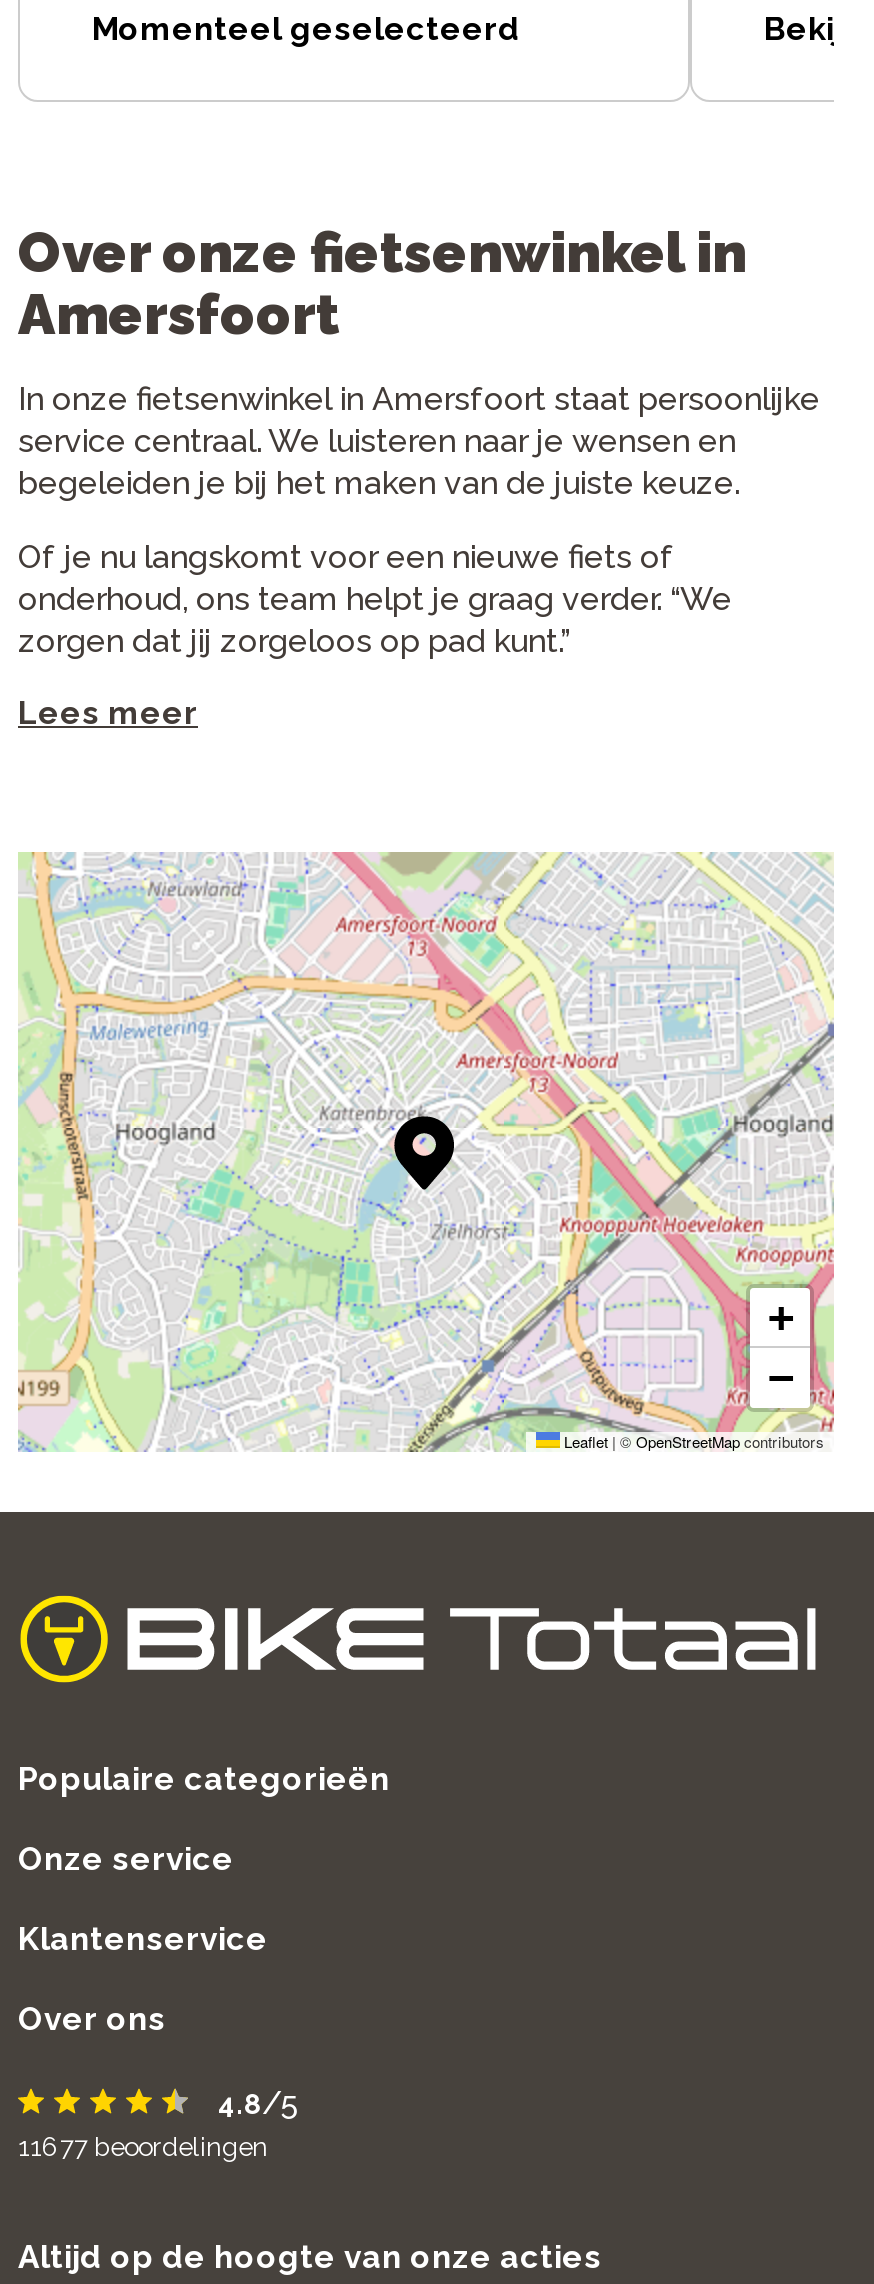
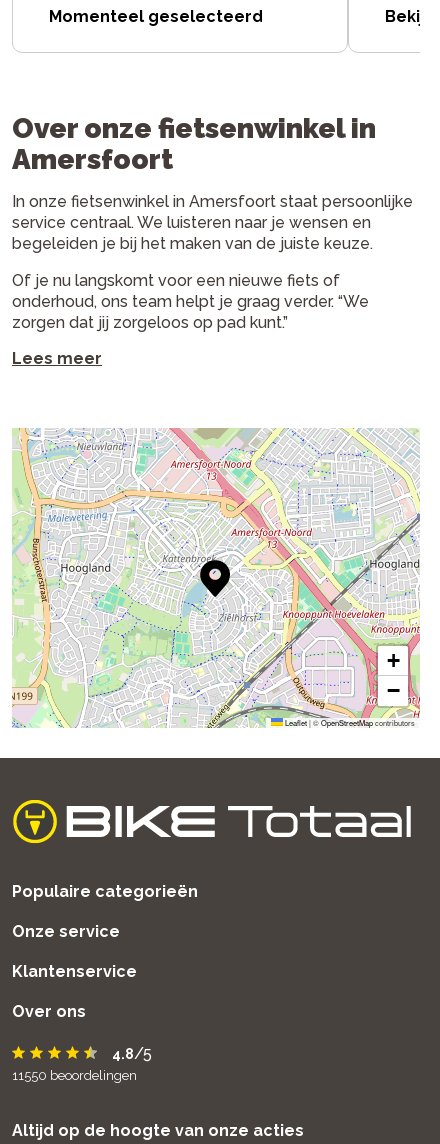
- 11677 beoordelingen
+ 11550 beoordelingen
